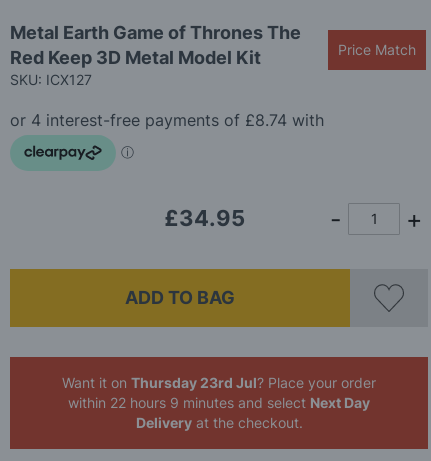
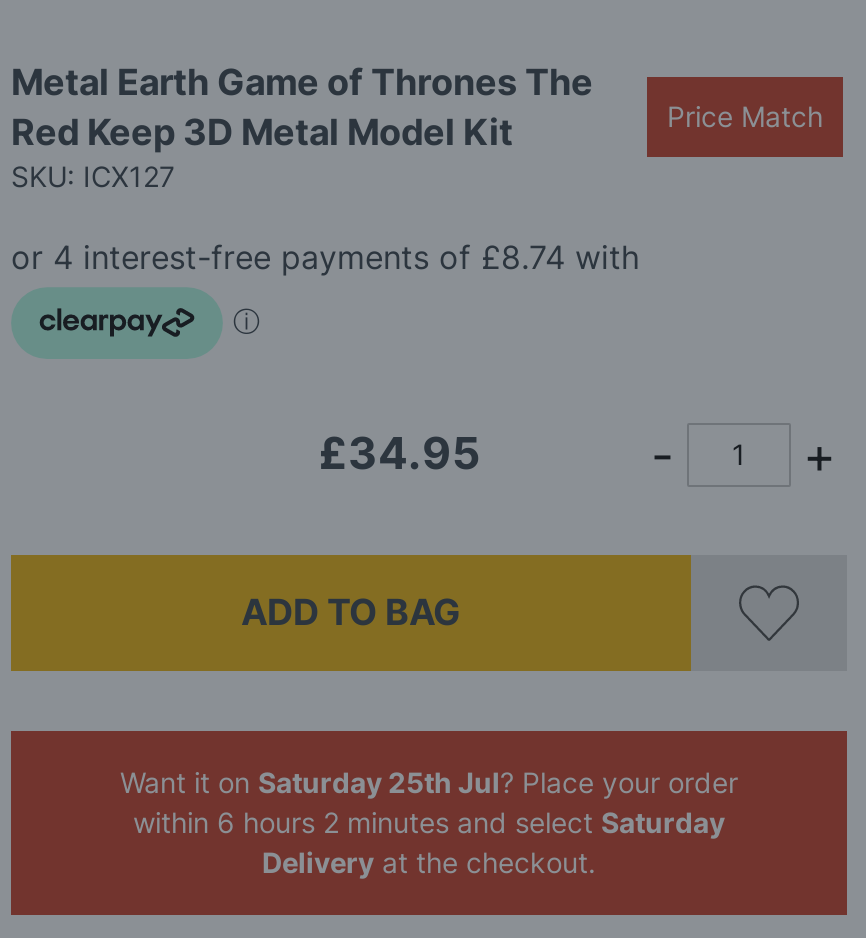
- Want it on Thursday 23rd Jul? Place your order
- within 22 hours 9 minutes and select Next Day
+ Want it on Saturday 25th Jul? Place your order
+ within 6 hours 2 minutes and select Saturday
